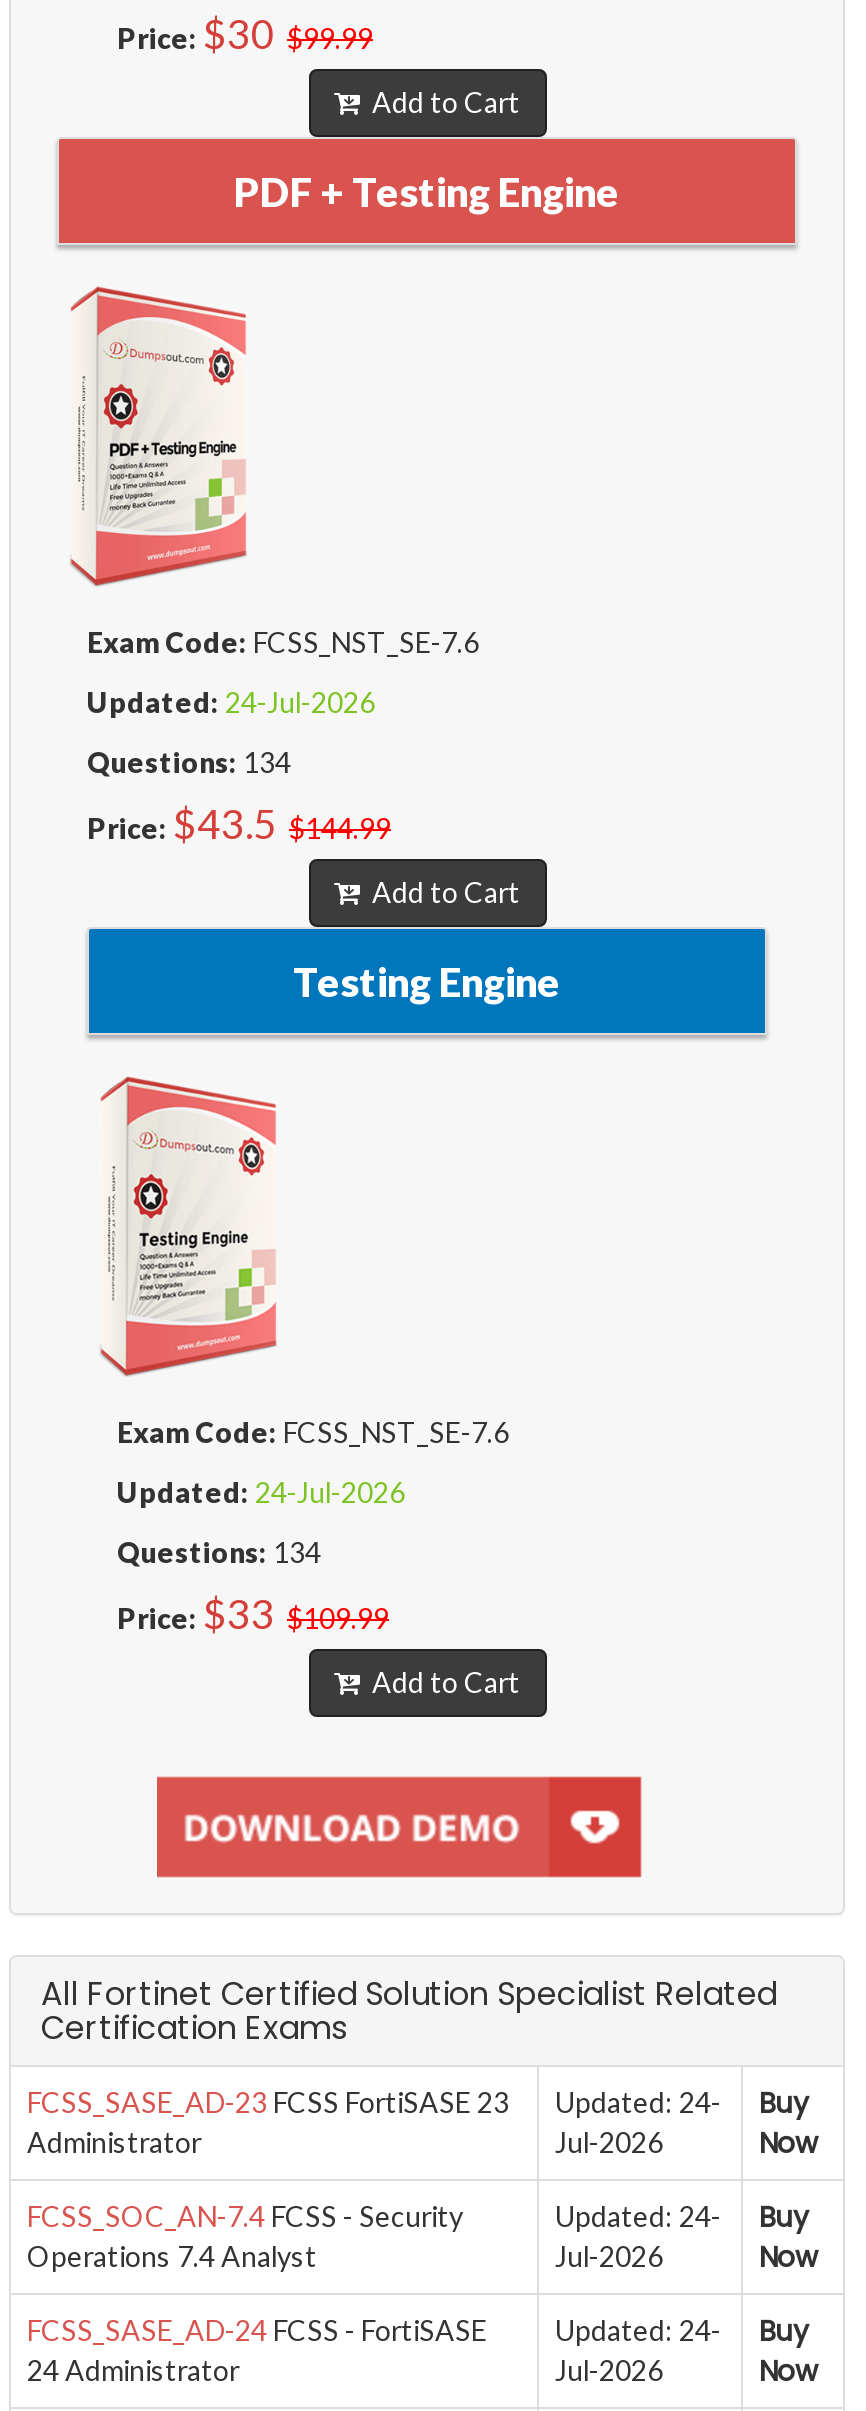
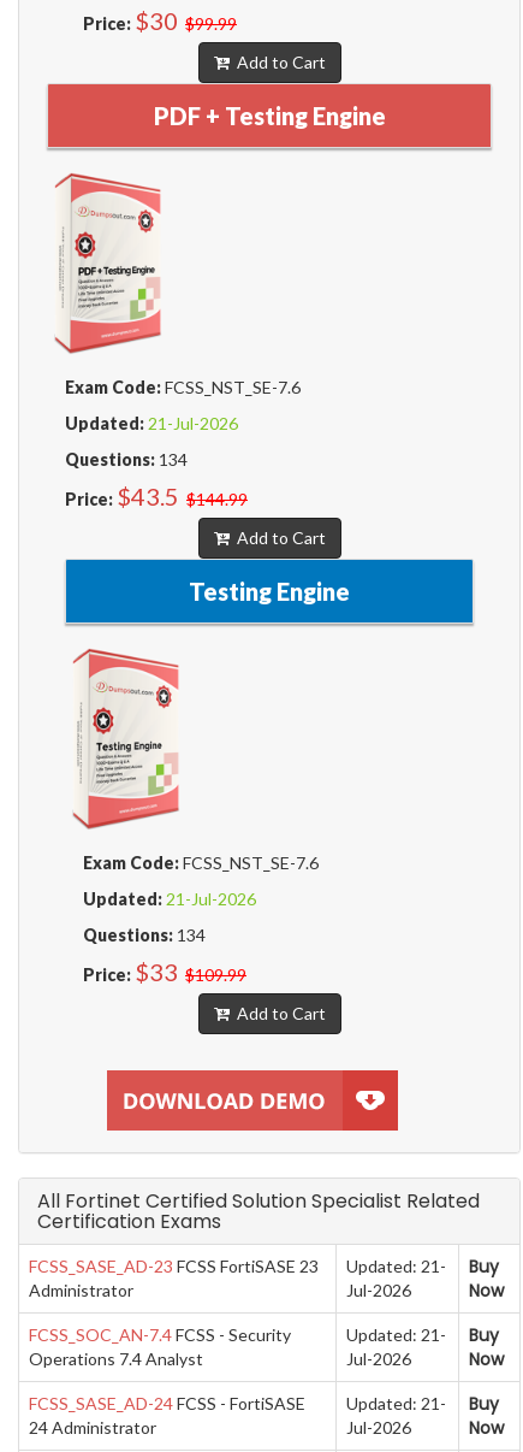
- Updated: 24-Jul-2026
+ Updated: 21-Jul-2026

- Updated: 24-Jul-2026
+ Updated: 21-Jul-2026

- FCSS_SASE_AD-23 FCSS FortiSASE 23 Updated: 24- Buy
+ FCSS_SASE_AD-23 FCSS FortiSASE 23 Updated: 21- Buy

- Updated: 24- Buy
+ Updated: 21- Buy

- FCSS_SASE_AD-24 FCSS - FortiSASE Updated: 24- Buy
+ FCSS_SASE_AD-24 FCSS - FortiSASE Updated: 21- Buy
